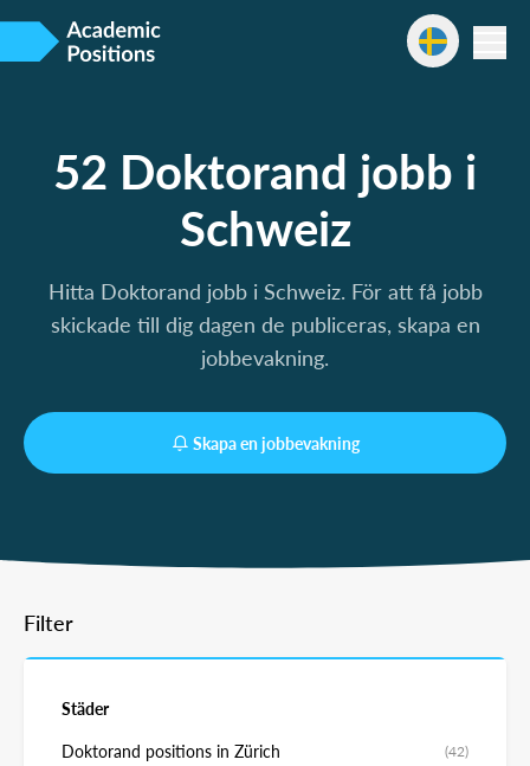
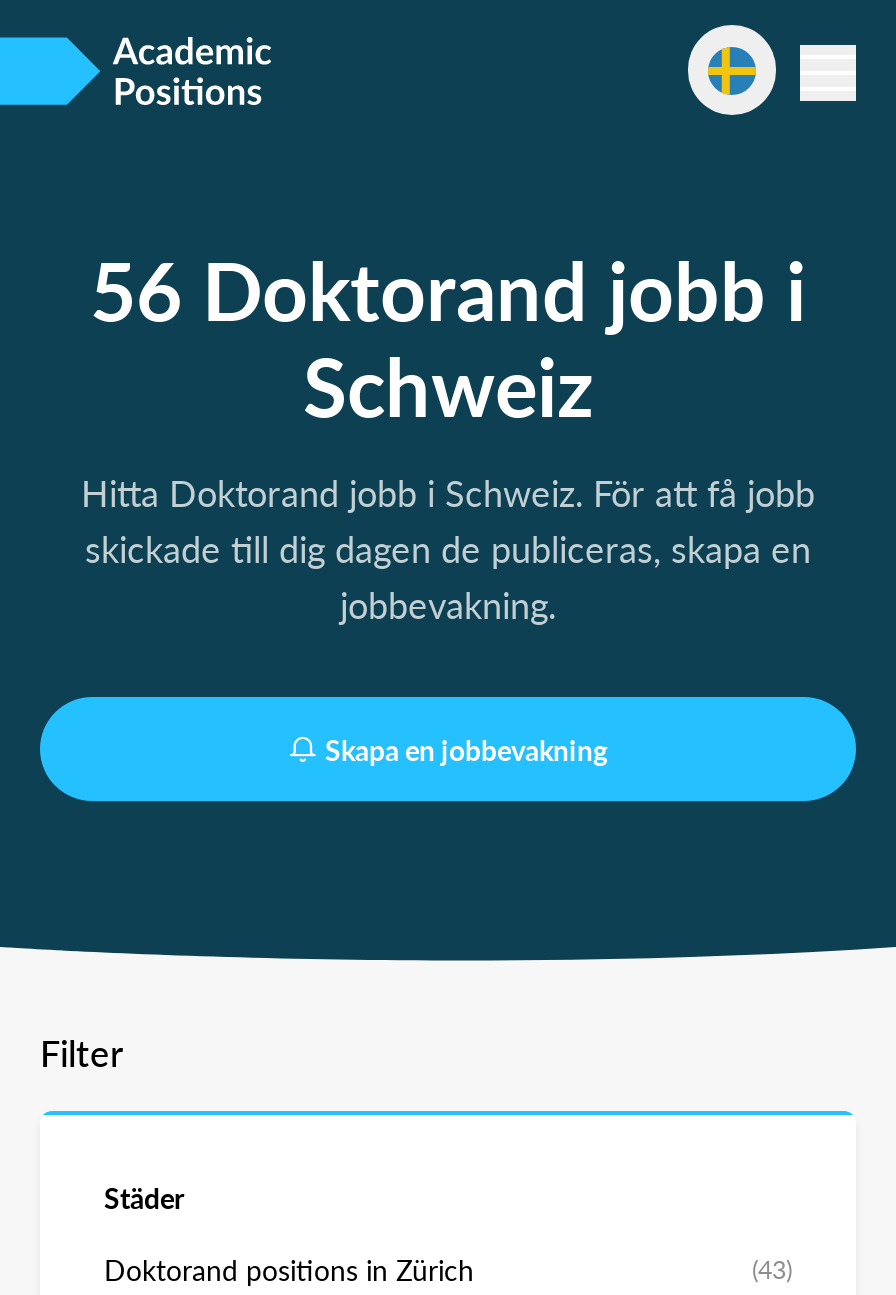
- 52 Doktorand jobb i
+ 56 Doktorand jobb i

- (42)
+ (43)
